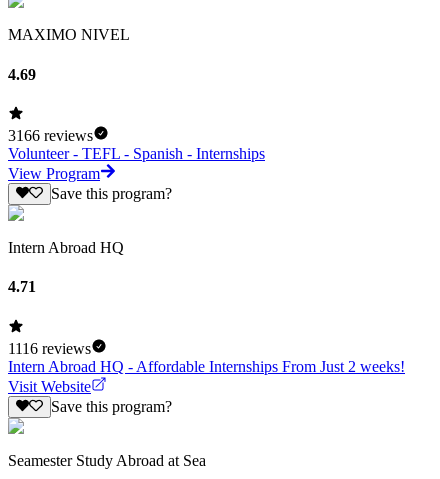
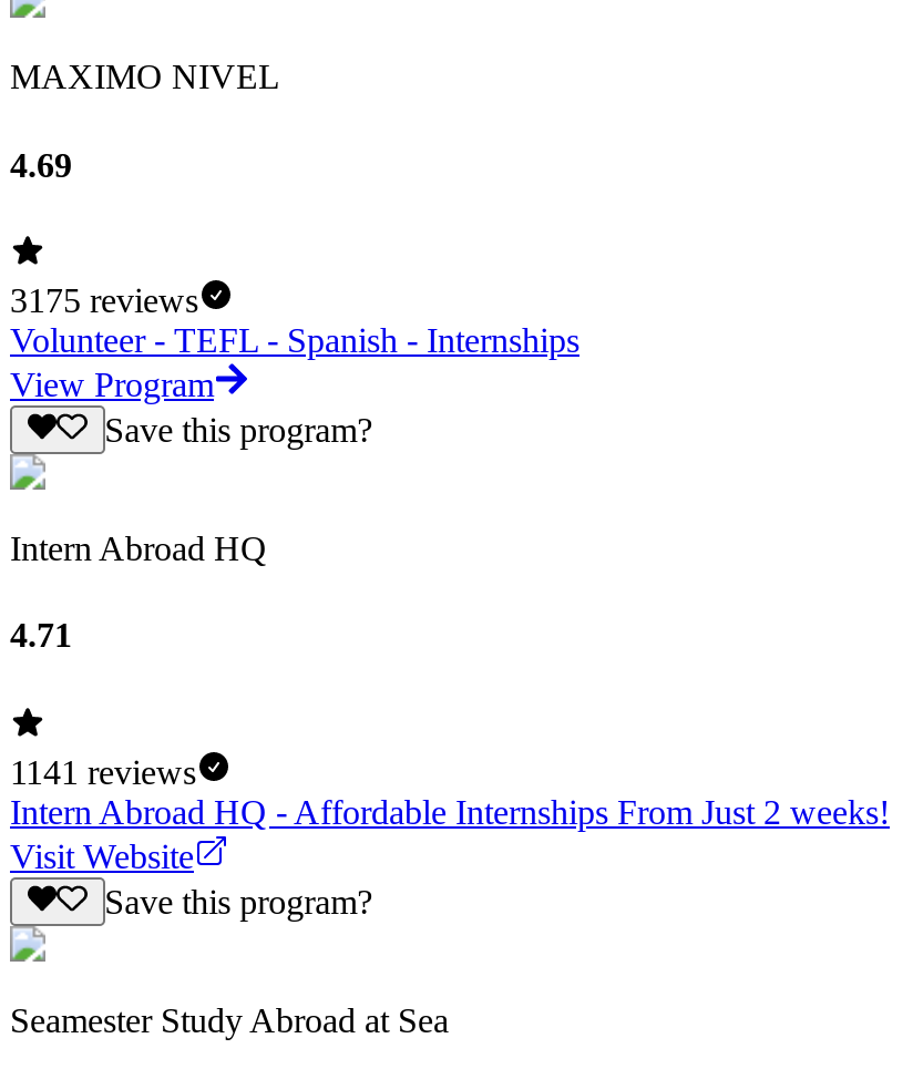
- 3166 reviews
+ 3175 reviews

- 1116 reviews
+ 1141 reviews
